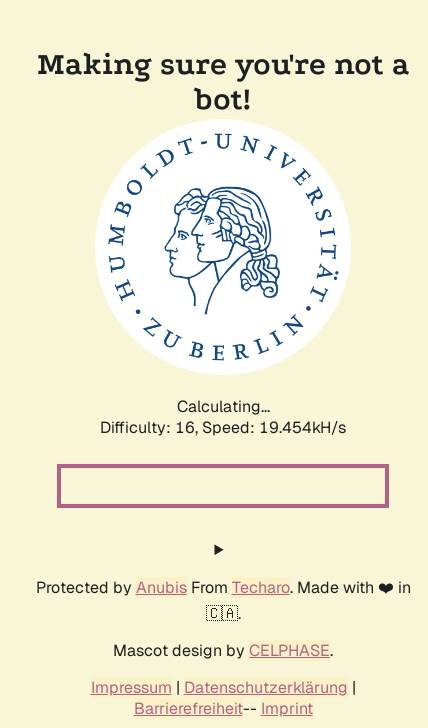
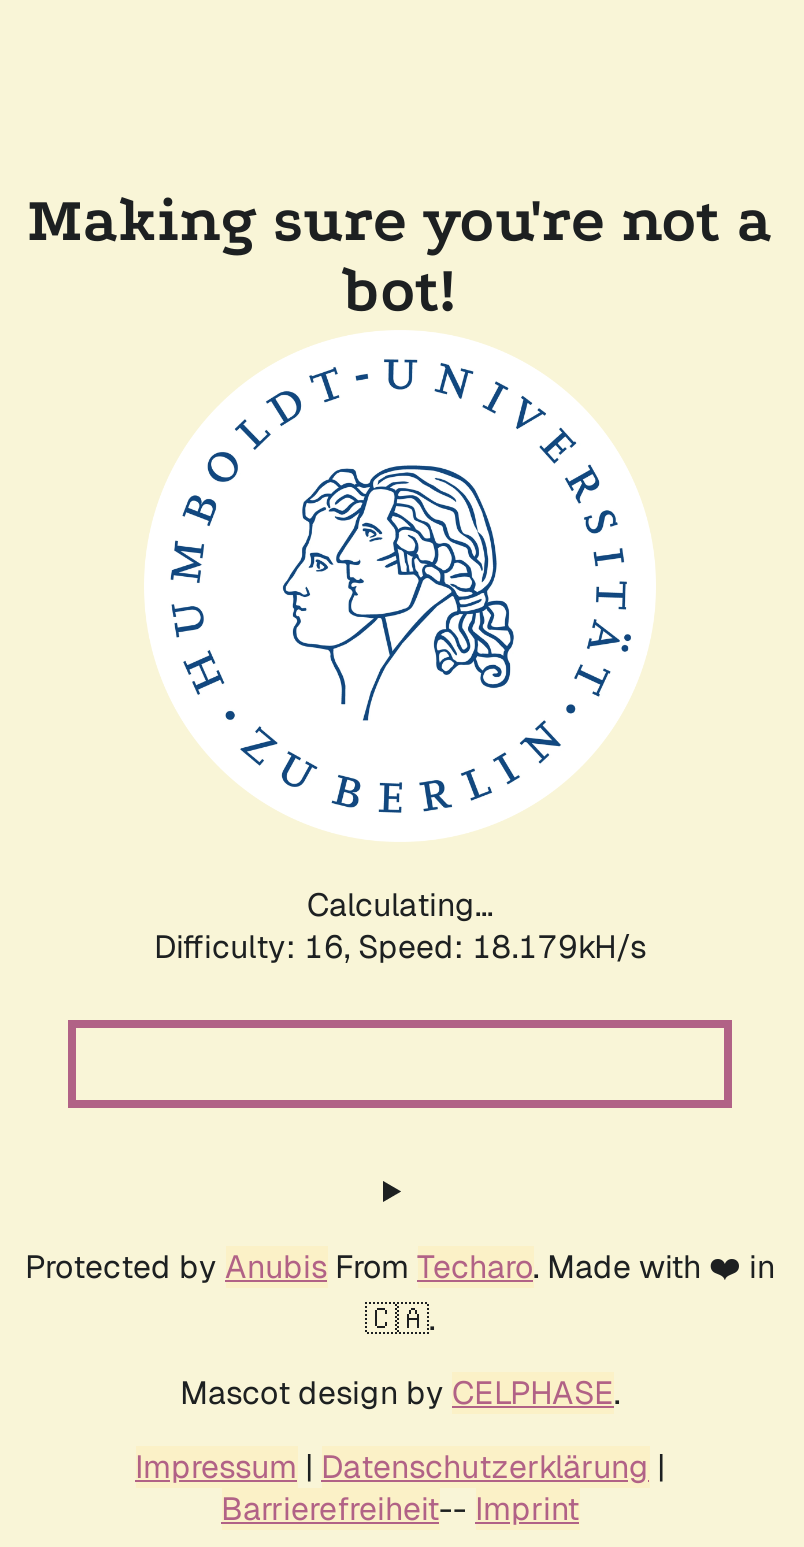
- Difficulty: 16, Speed: 19.454kH/s
+ Difficulty: 16, Speed: 18.179kH/s
